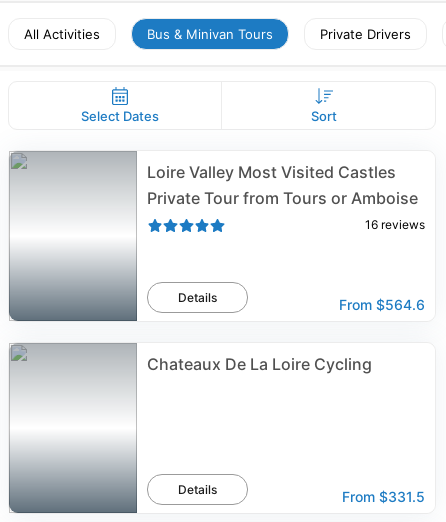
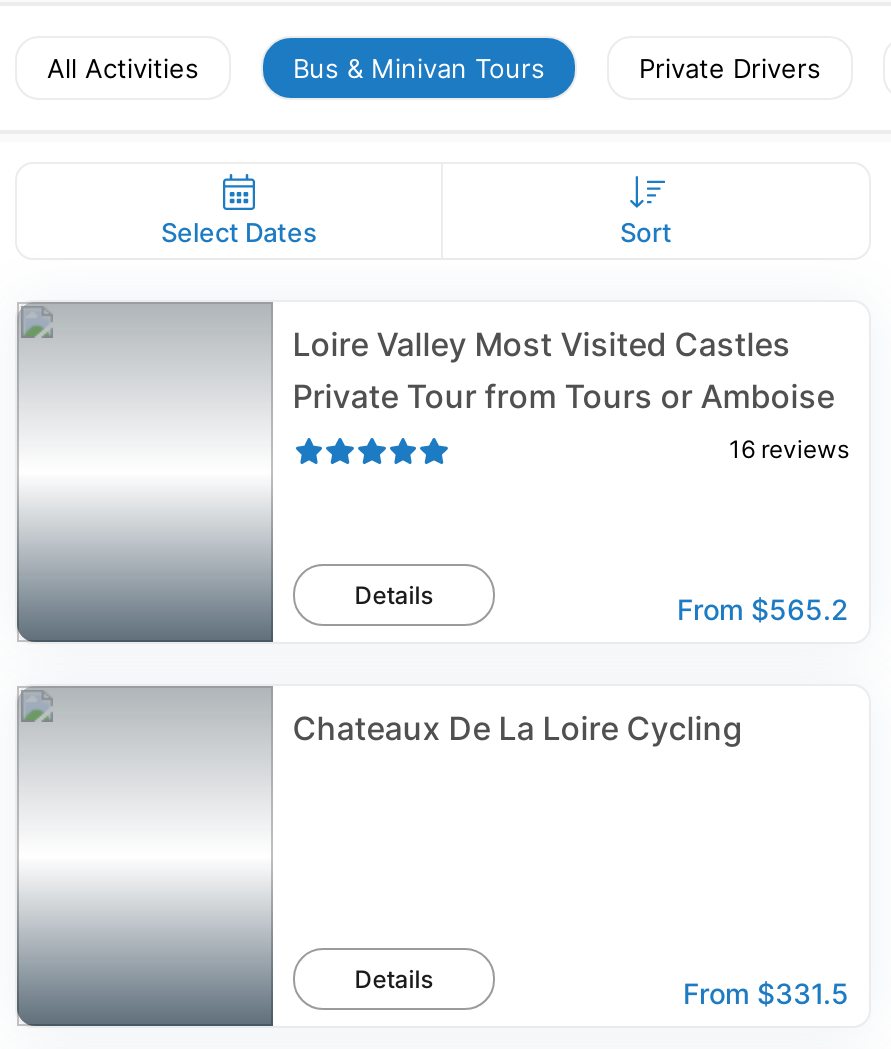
- From $564.6
+ From $565.2
